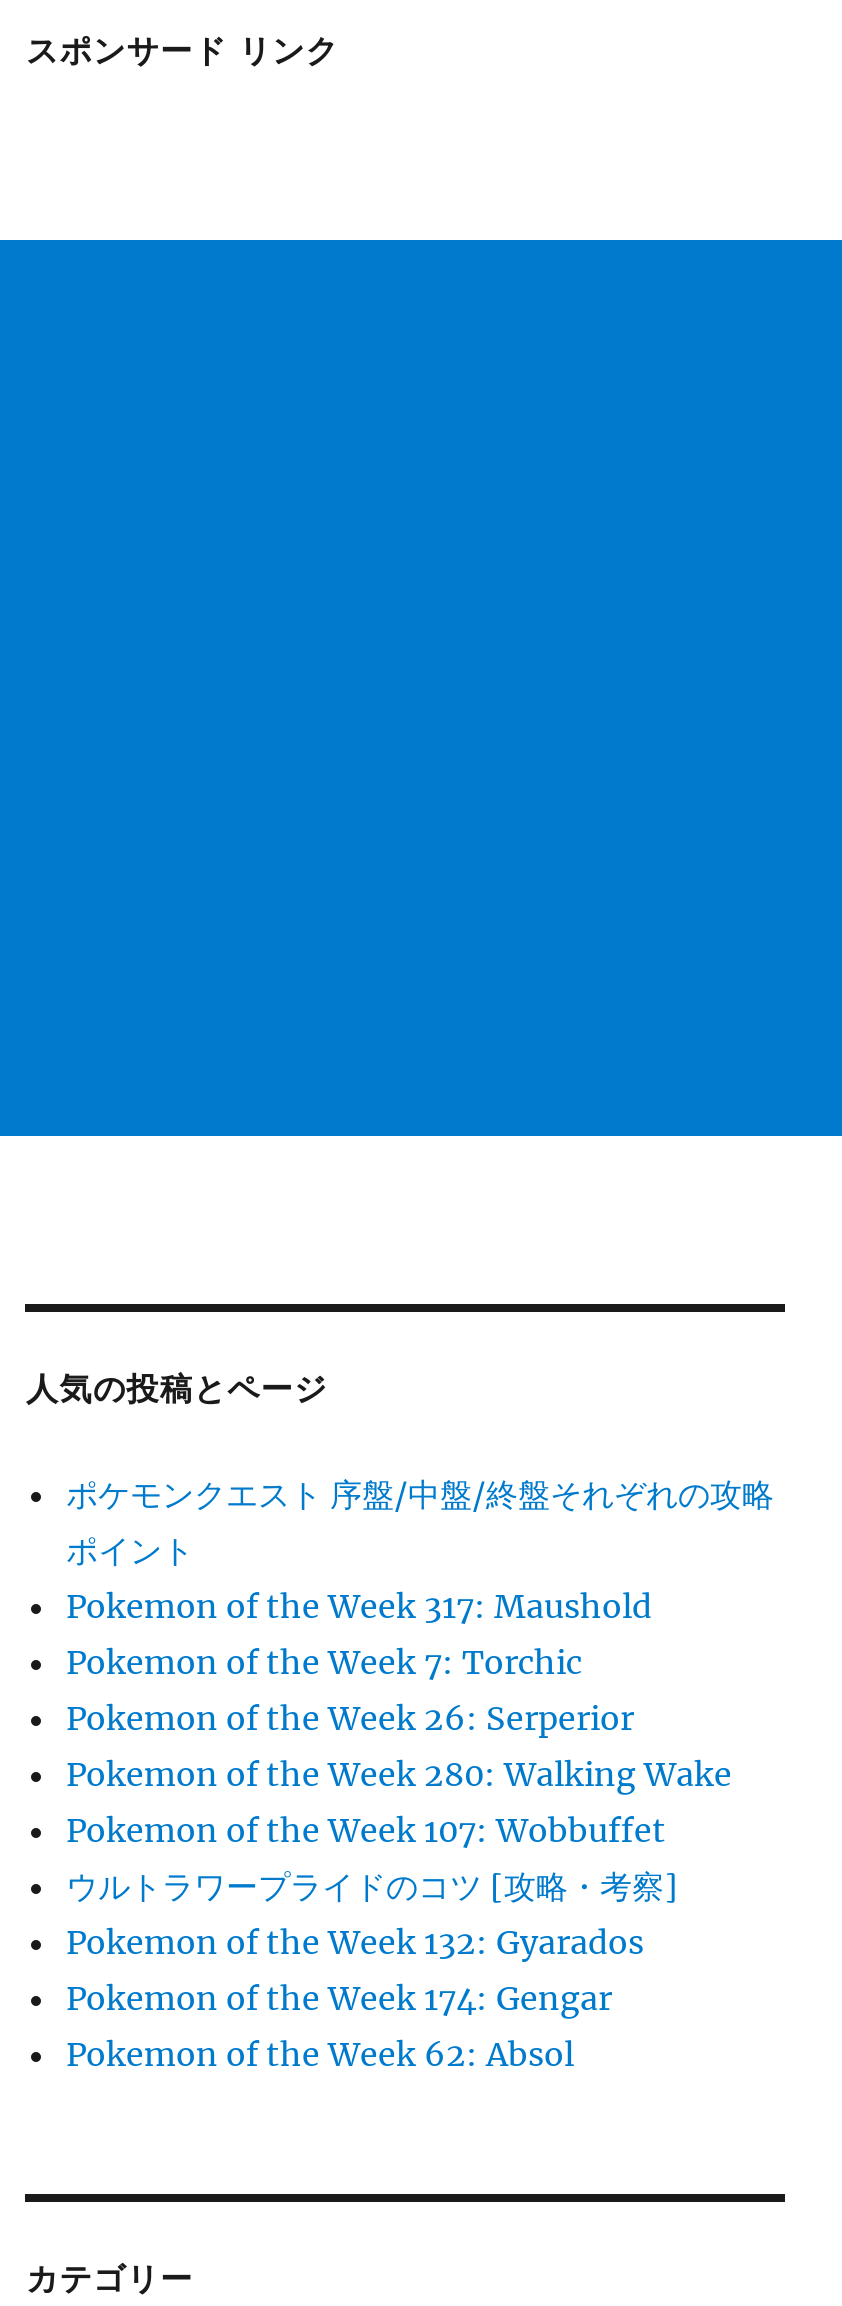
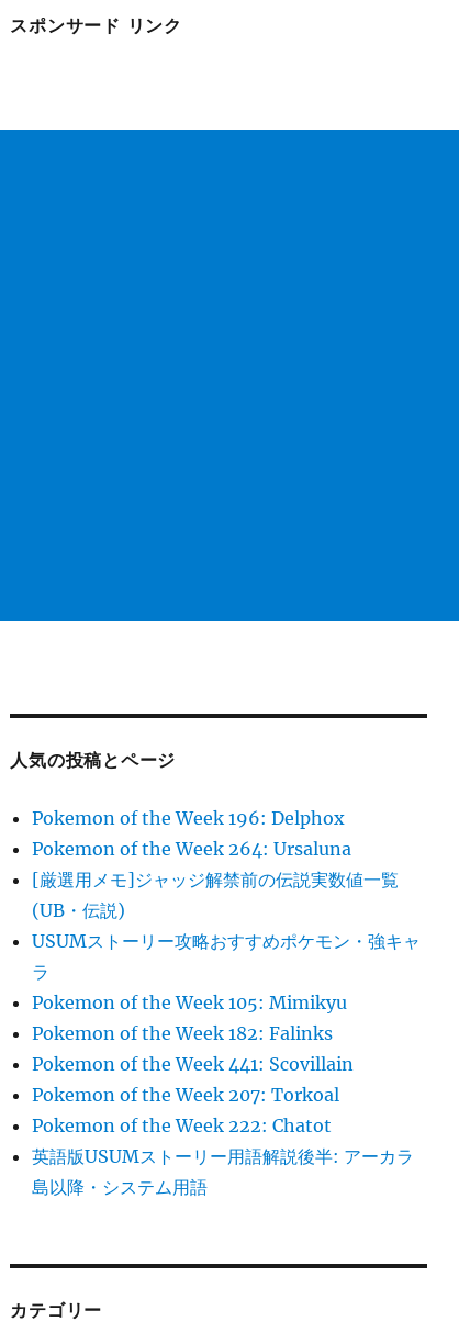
- ポケモンクエスト 序盤/中盤/終盤それぞれの攻略
- ポイント
- Pokemon of the Week 317: Maushold
- Pokemon of the Week 7: Torchic
- Pokemon of the Week 26: Serperior
- Pokemon of the Week 280: Walking Wake
- Pokemon of the Week 107: Wobbuffet
- ウルトラワープライドのコツ [攻略・考察]
- Pokemon of the Week 132: Gyarados
- Pokemon of the Week 174: Gengar
- Pokemon of the Week 62: Absol
+ Pokemon of the Week 196: Delphox
+ Pokemon of the Week 264: Ursaluna
+ [厳選用メモ]ジャッジ解禁前の伝説実数値一覧
+ (UB・伝説)
+ USUMストーリー攻略おすすめポケモン・強キャ
+ ラ
+ Pokemon of the Week 105: Mimikyu
+ Pokemon of the Week 182: Falinks
+ Pokemon of the Week 441: Scovillain
+ Pokemon of the Week 207: Torkoal
+ Pokemon of the Week 222: Chatot
+ 英語版USUMストーリー用語解説後半: アーカラ
+ 島以降・システム用語
